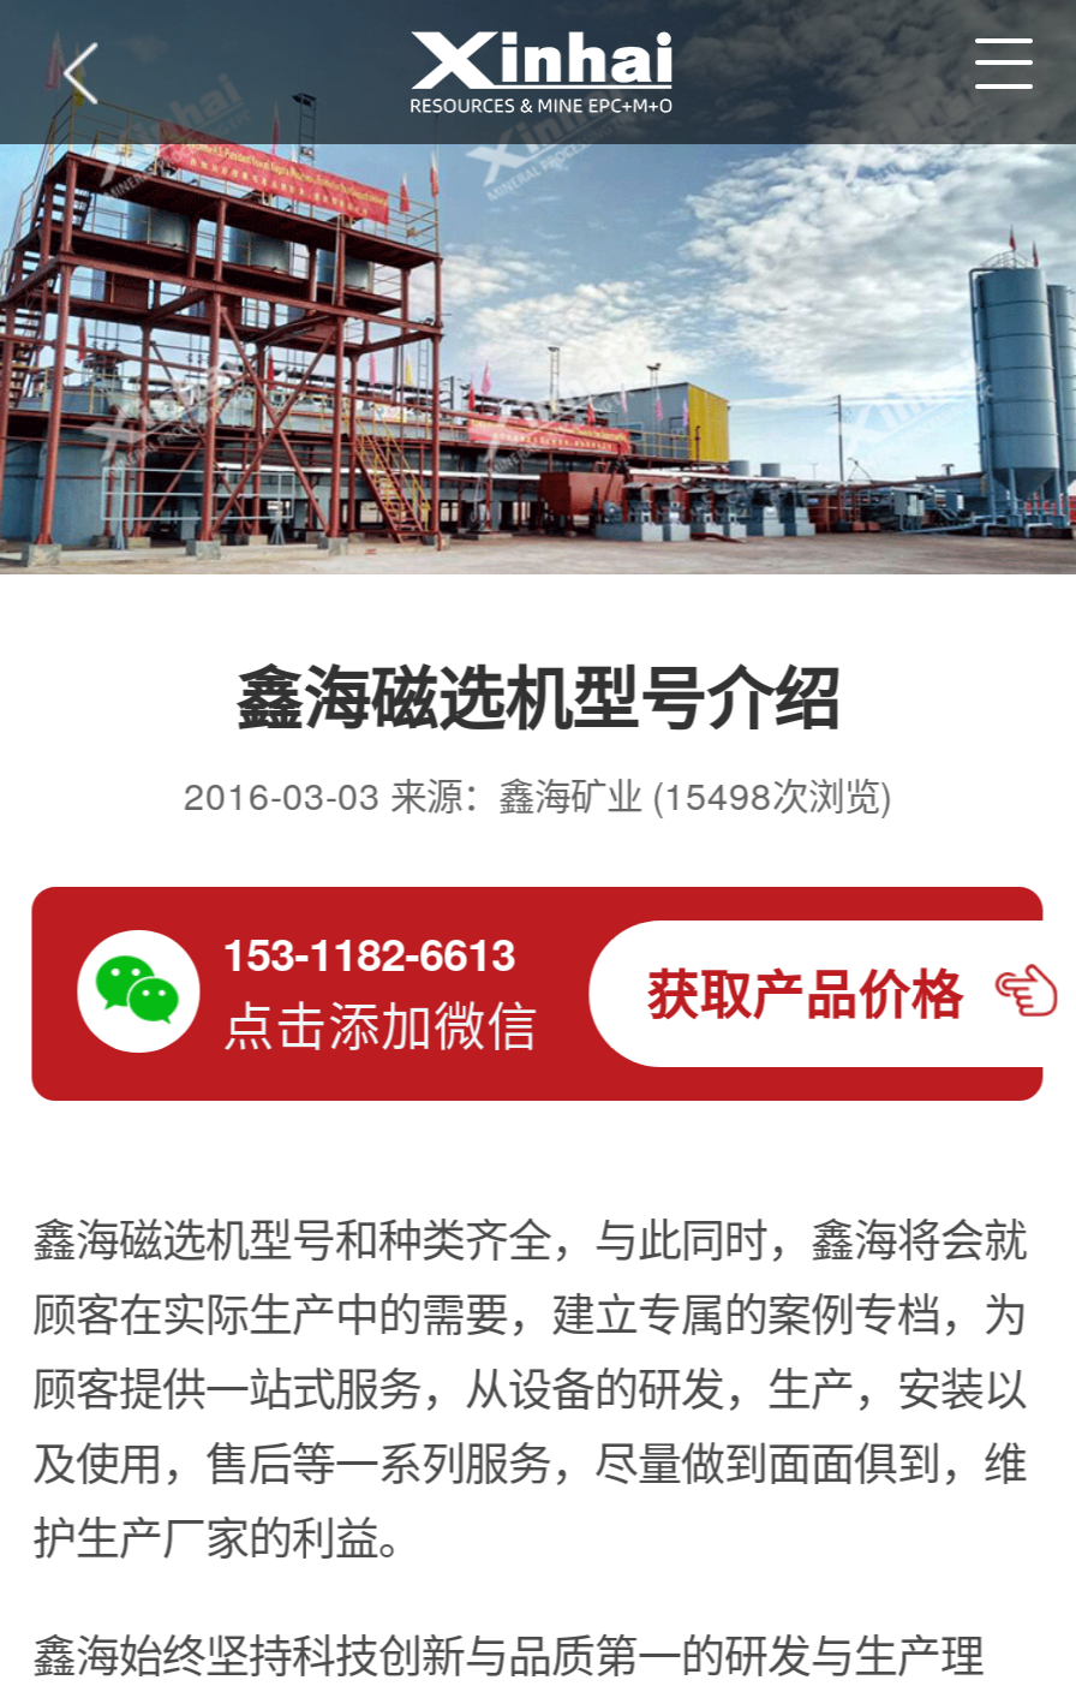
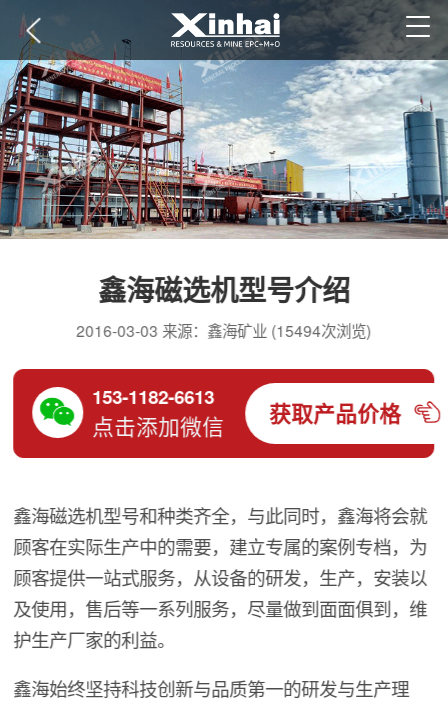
- 2016-03-03 来源：鑫海矿业 (15498次浏览)
+ 2016-03-03 来源：鑫海矿业 (15494次浏览)
